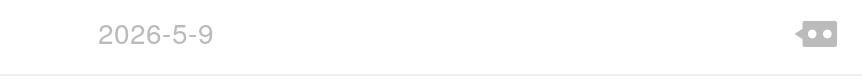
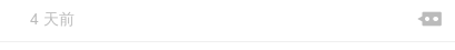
- 2026-5-9
+ 4 天前
